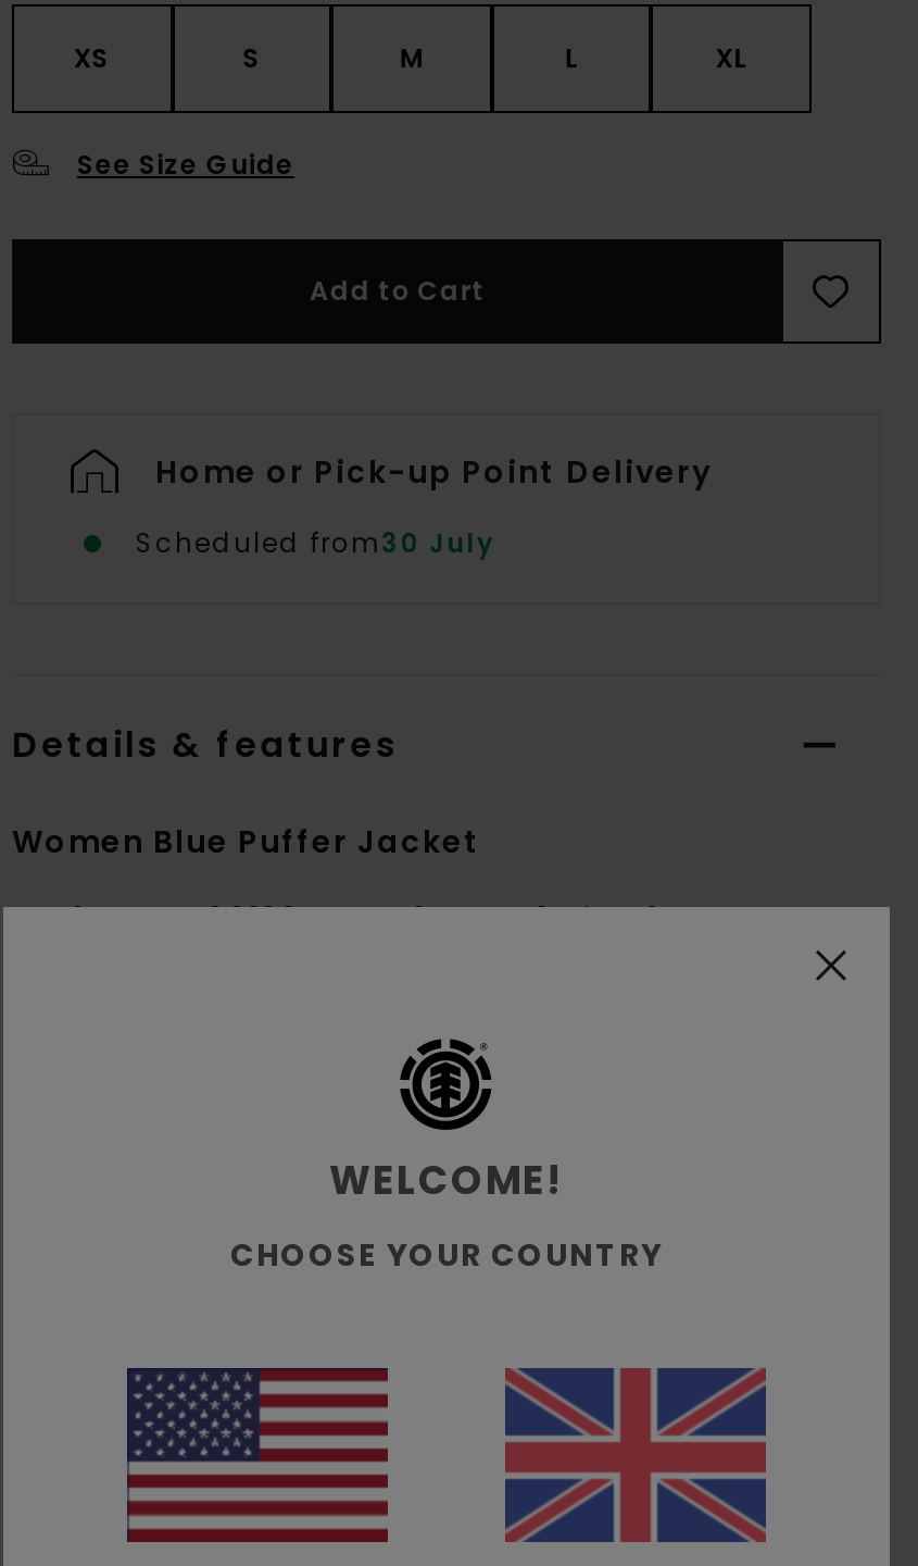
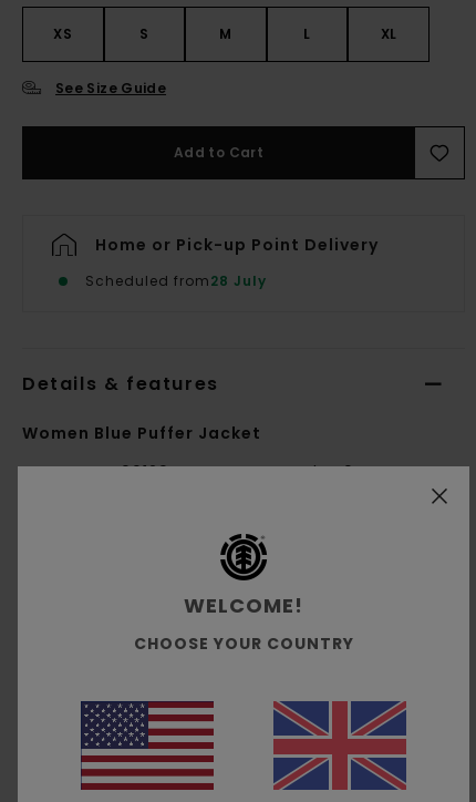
- Scheduled from30 July
+ Scheduled from28 July
